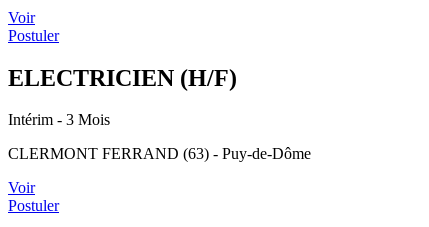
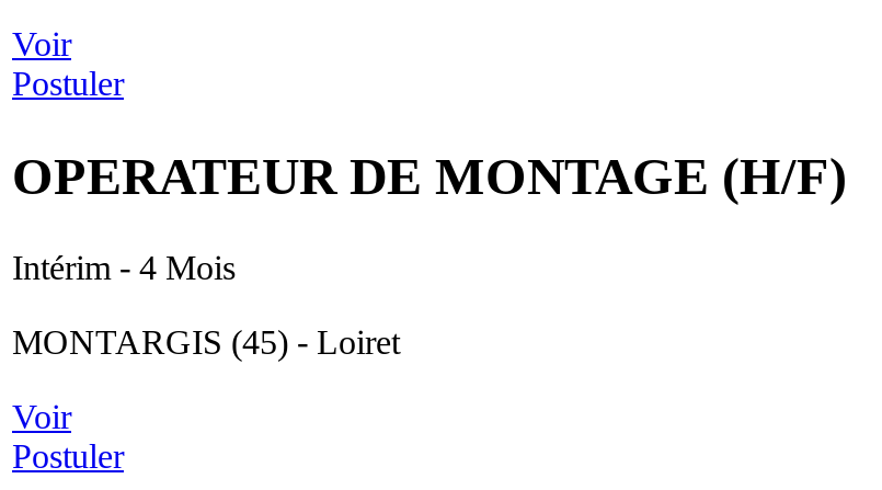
- ELECTRICIEN (H/F)
+ OPERATEUR DE MONTAGE (H/F)

- Intérim - 3 Mois
+ Intérim - 4 Mois

- CLERMONT FERRAND (63) - Puy-de-Dôme
+ MONTARGIS (45) - Loiret
